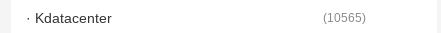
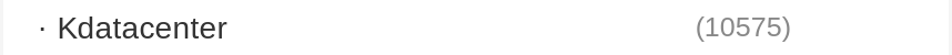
- (10565)
+ (10575)
